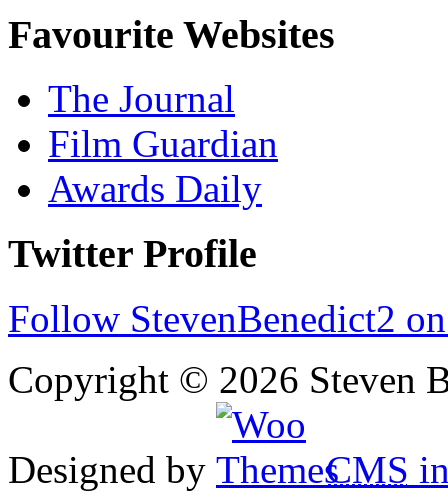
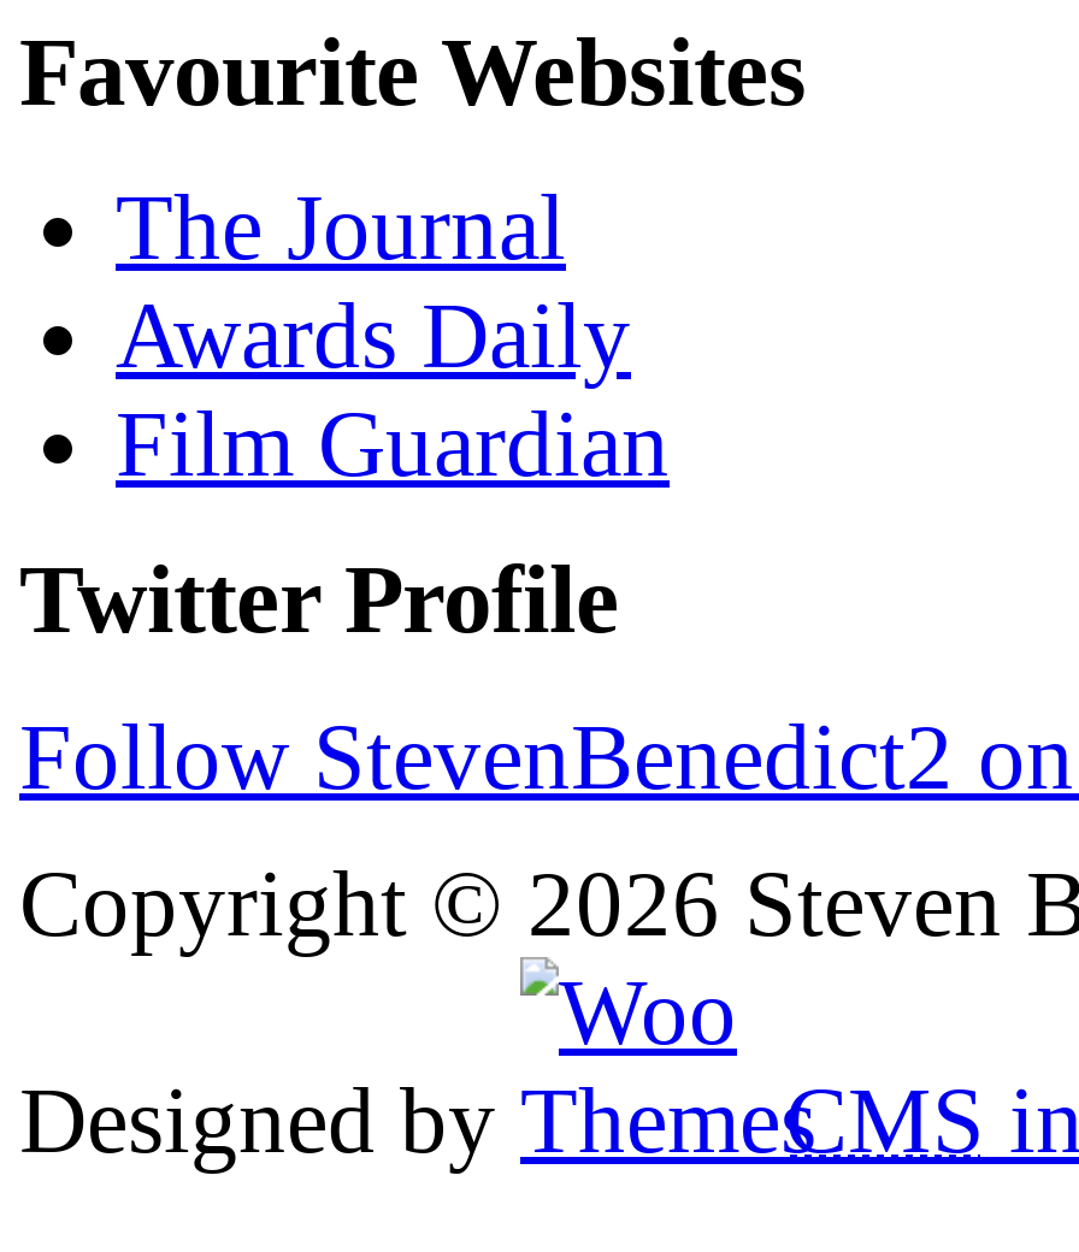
moved down: Film Guardian

moved up: Awards Daily
